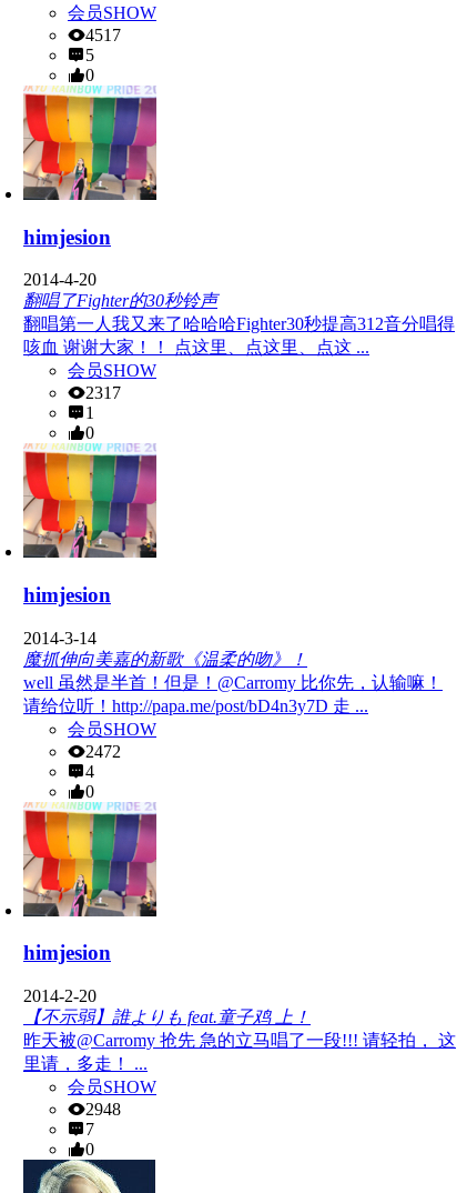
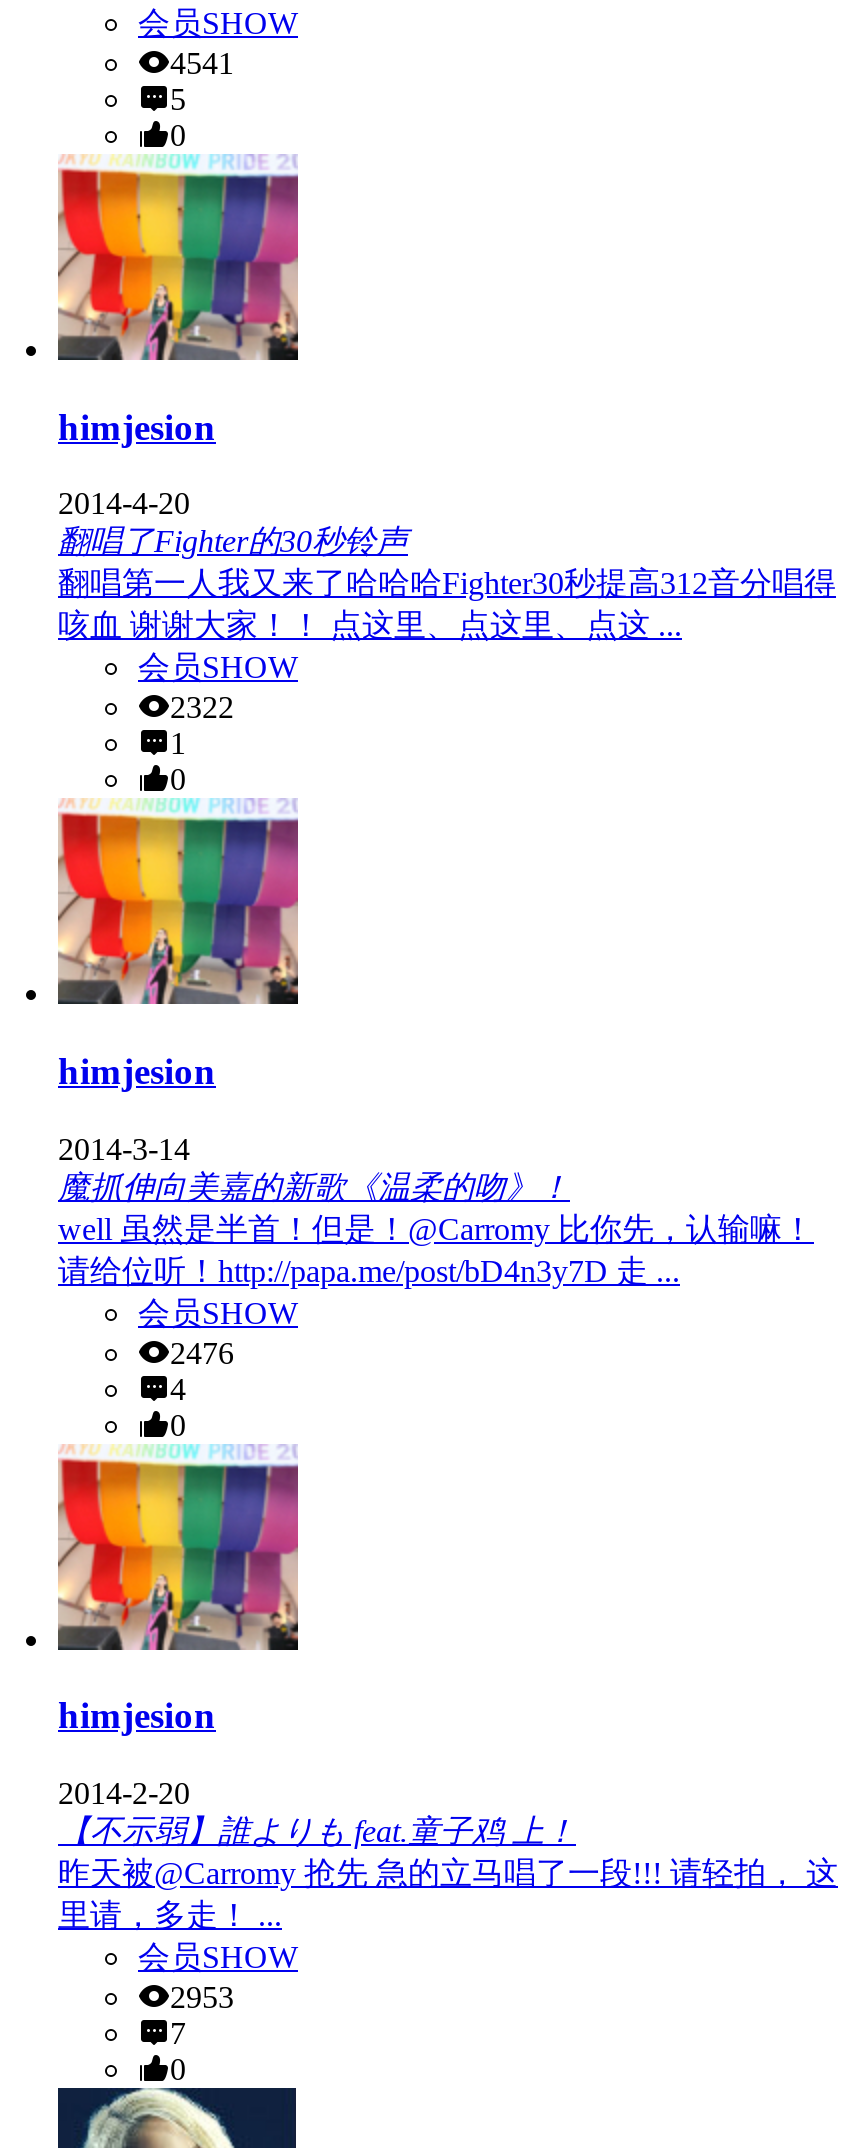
- 4517
+ 4541

- 2317
+ 2322

- 2472
+ 2476

- 2948
+ 2953
